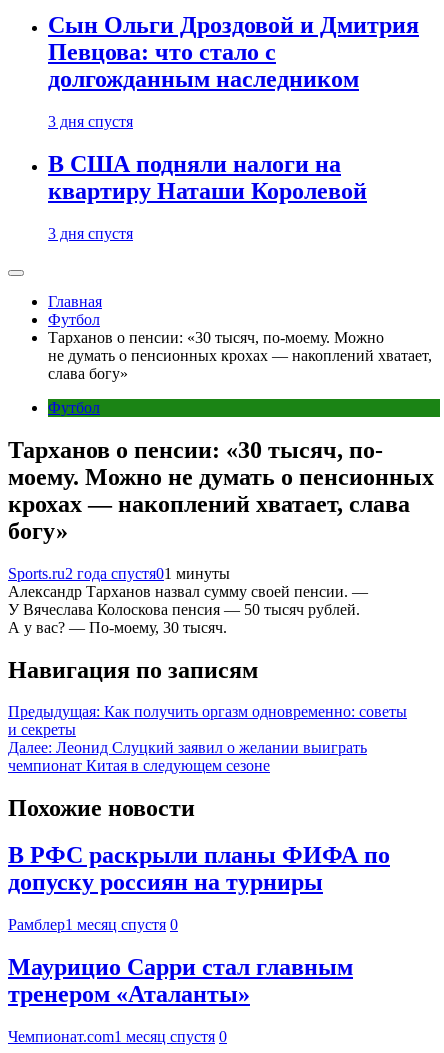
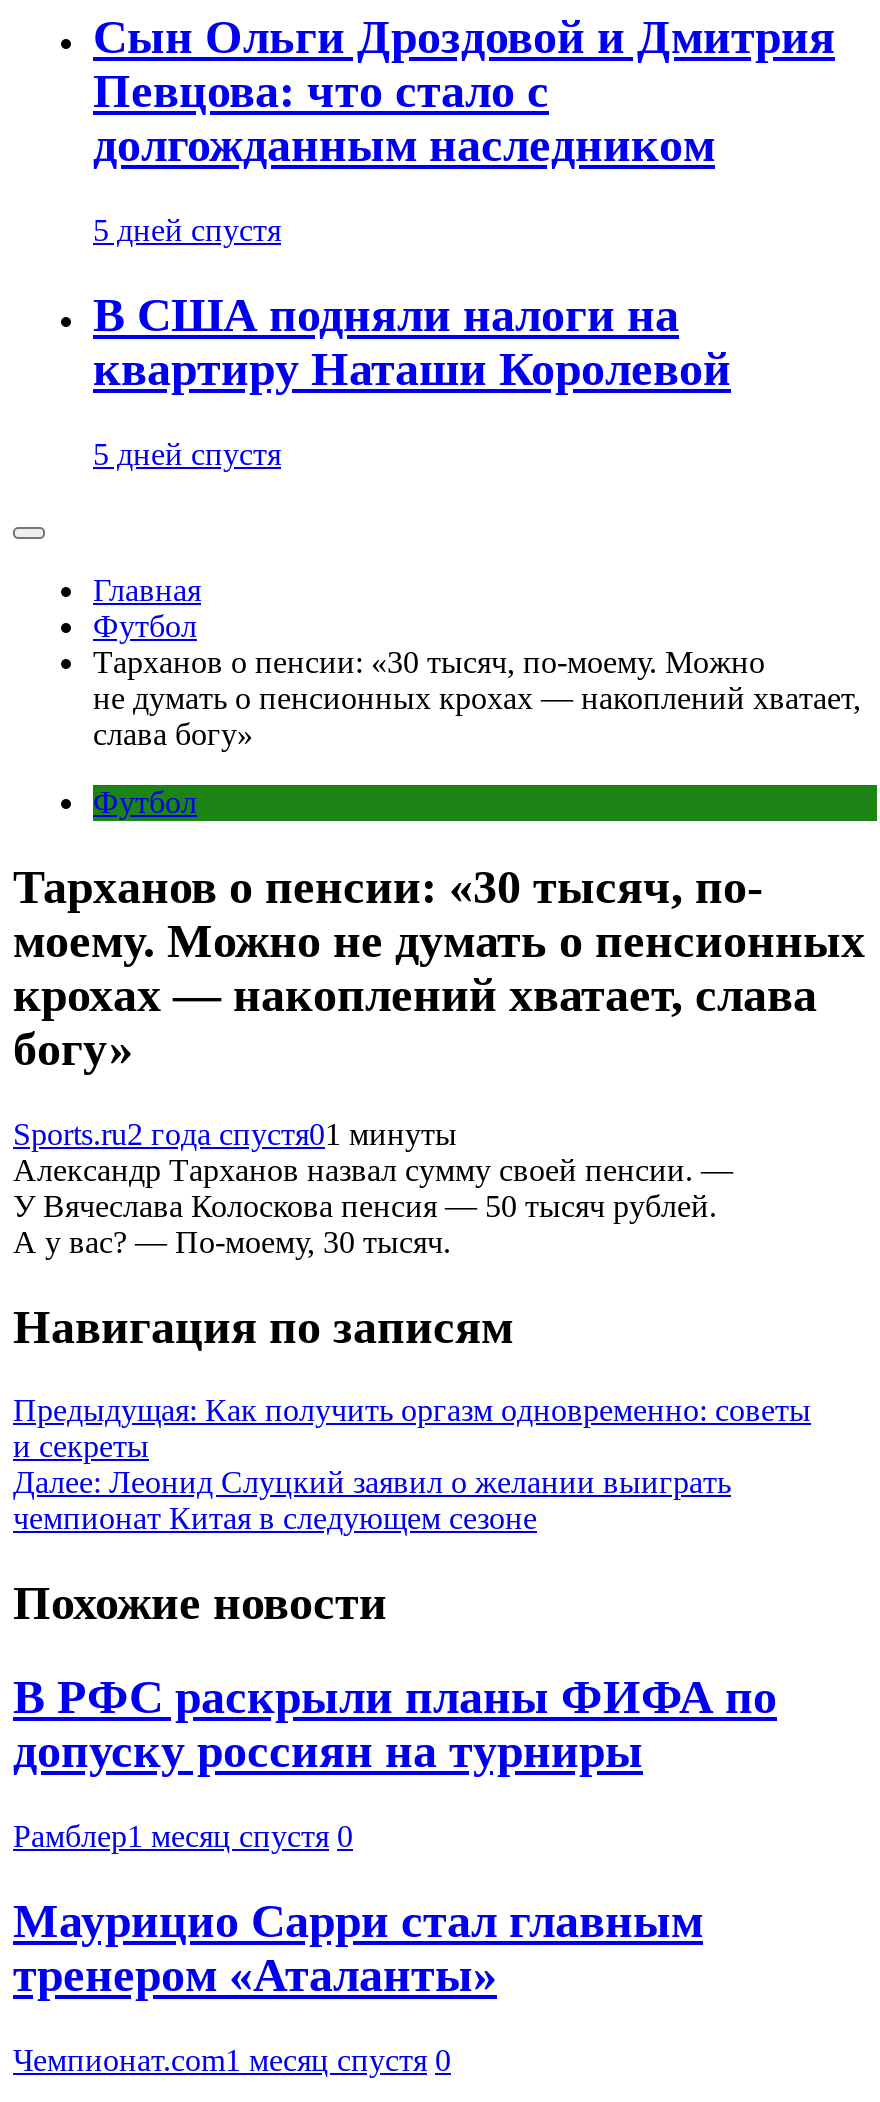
- 3 дня спустя
+ 5 дней спустя

- 3 дня спустя
+ 5 дней спустя
